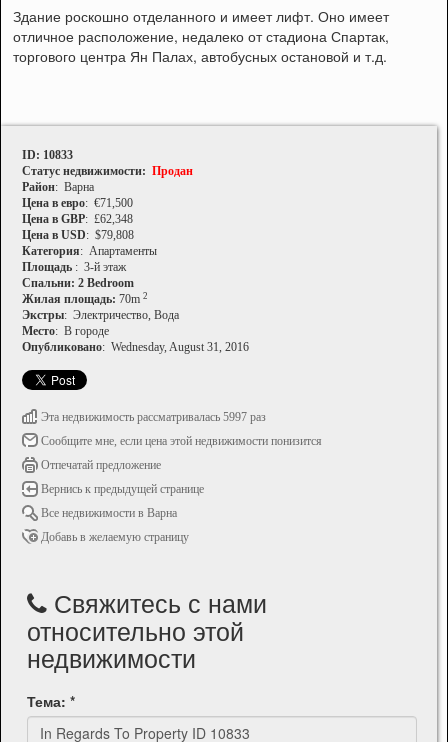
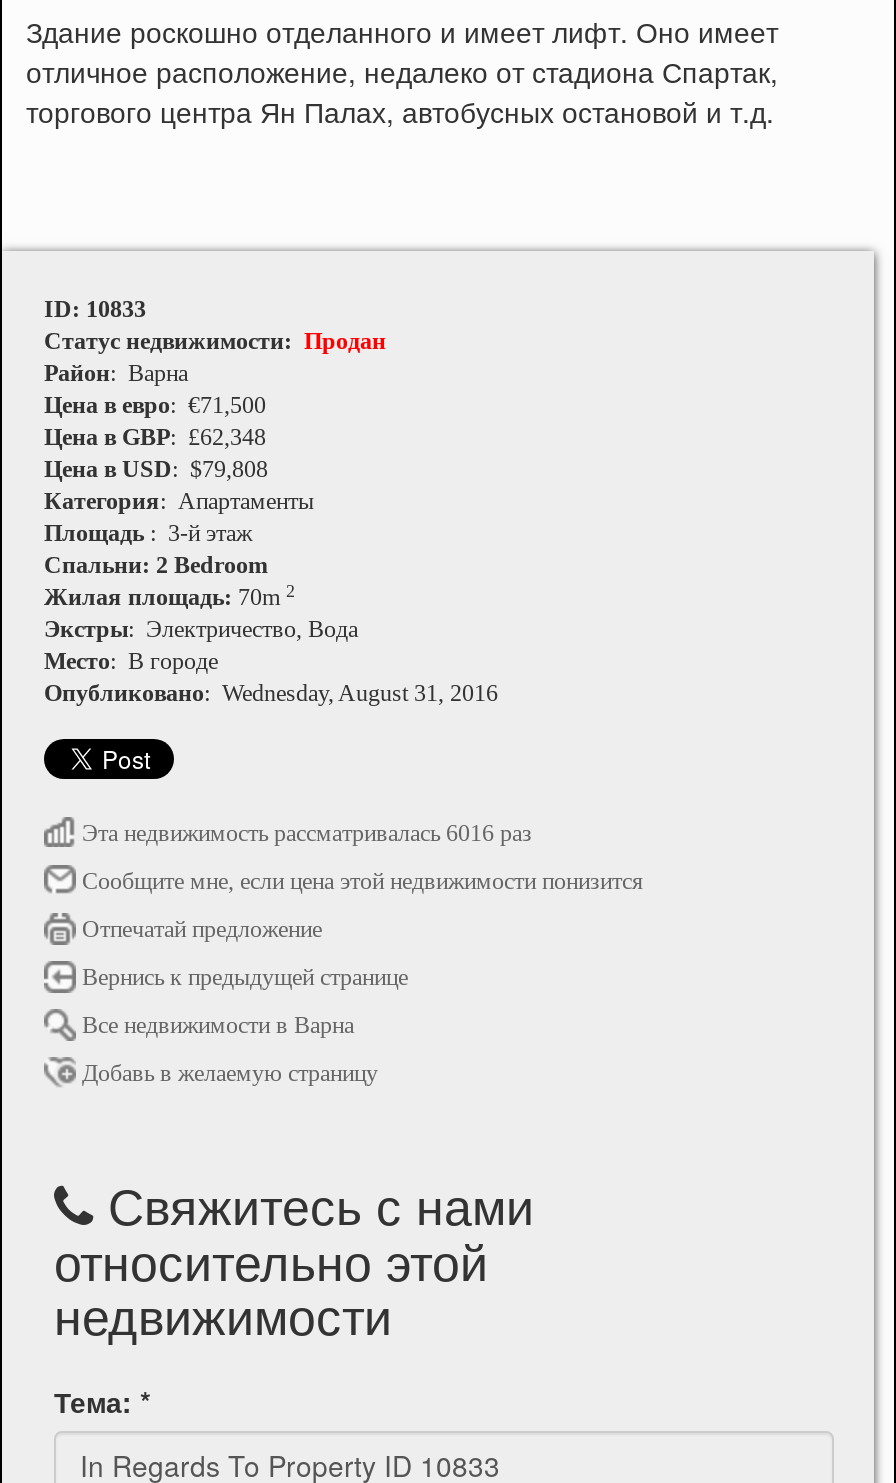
- Эта недвижимость рассматривалась 5997 раз
+ Эта недвижимость рассматривалась 6016 раз
